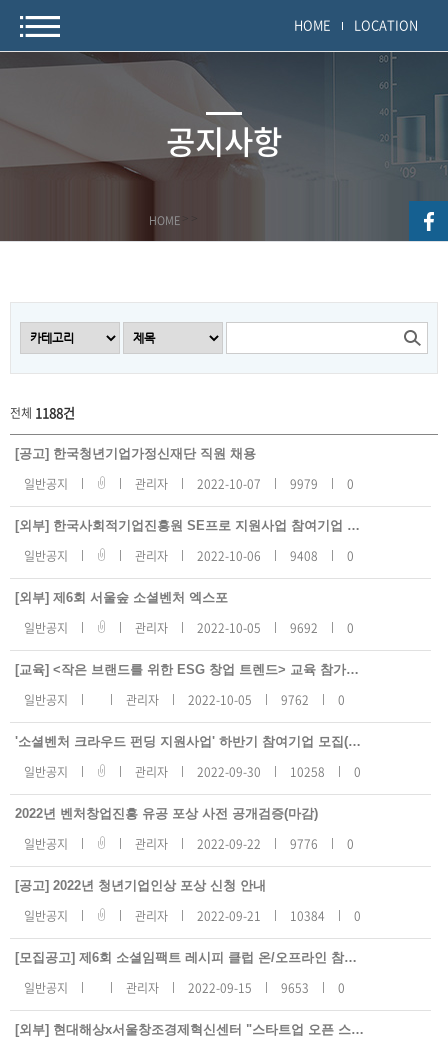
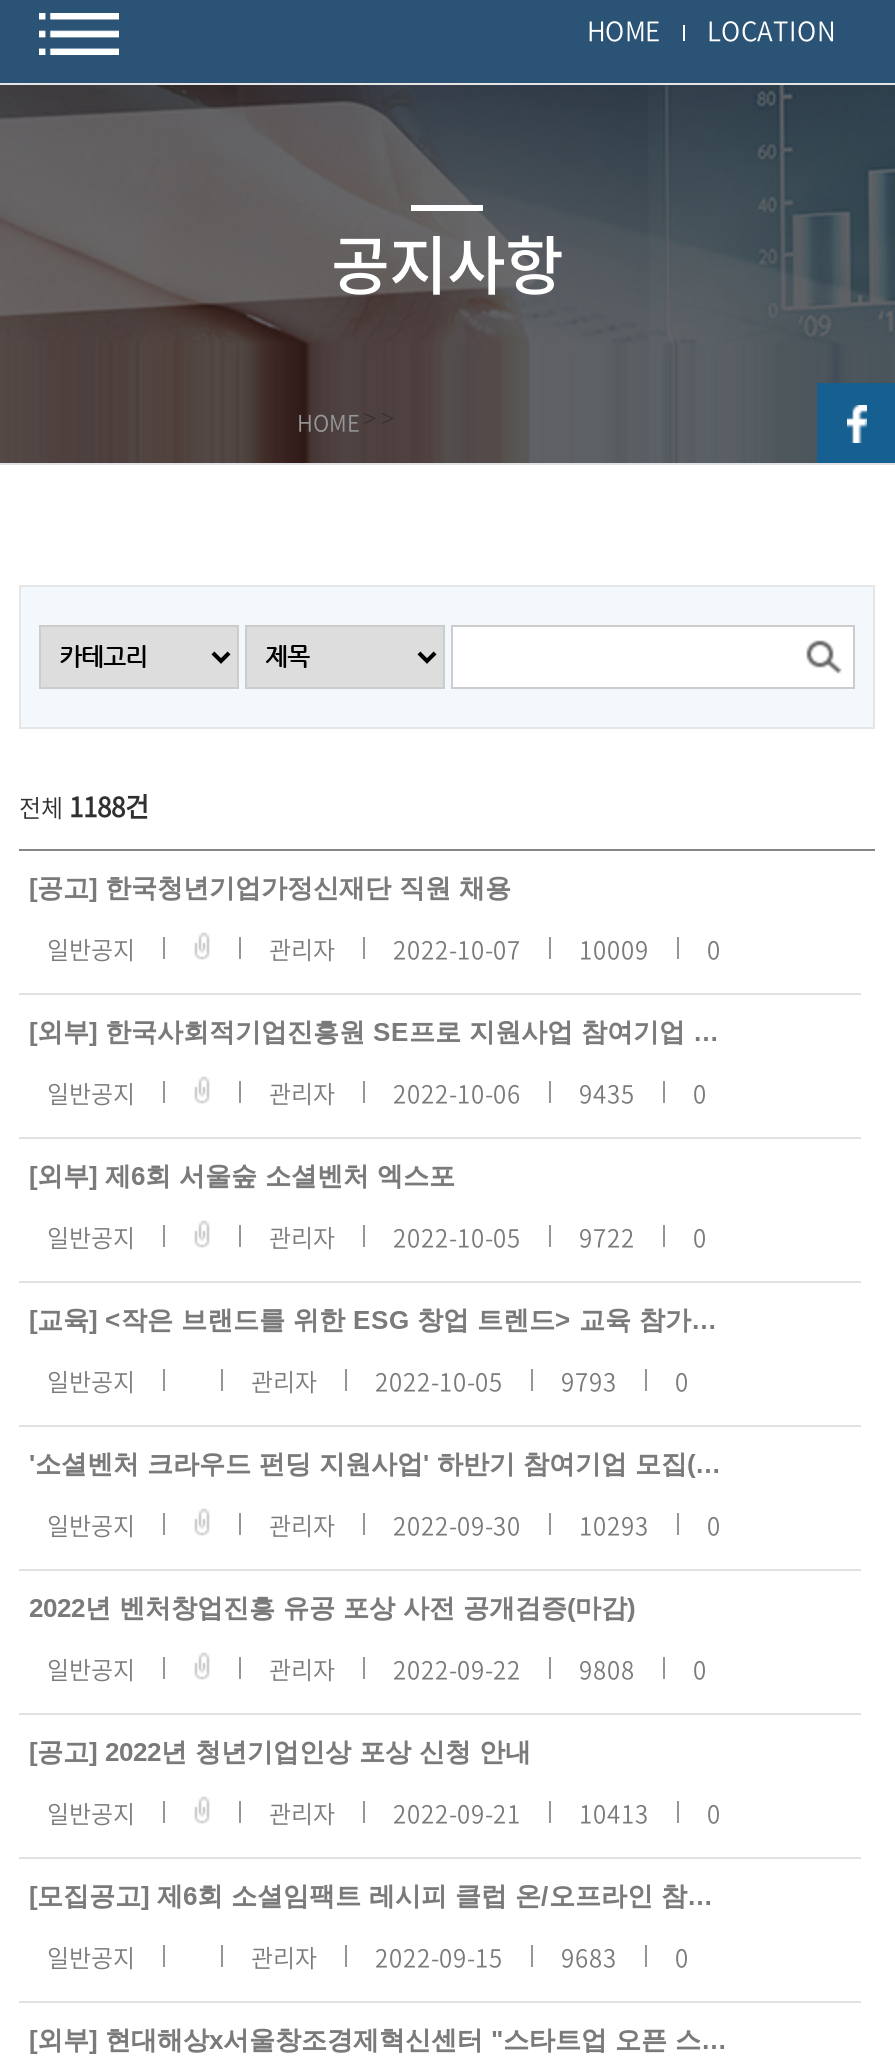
- 관리자 2022-10-07 9979 0
+ 관리자 2022-10-07 10009 0

- 관리자 2022-10-06 9408 0
+ 관리자 2022-10-06 9435 0

- 관리자 2022-10-05 9692 0
+ 관리자 2022-10-05 9722 0

- 관리자 2022-10-05 9762 0
+ 관리자 2022-10-05 9793 0

- 관리자 2022-09-30 10258 0
+ 관리자 2022-09-30 10293 0

- 관리자 2022-09-22 9776 0
+ 관리자 2022-09-22 9808 0

- 관리자 2022-09-21 10384 0
+ 관리자 2022-09-21 10413 0

- 관리자 2022-09-15 9653 0
+ 관리자 2022-09-15 9683 0
